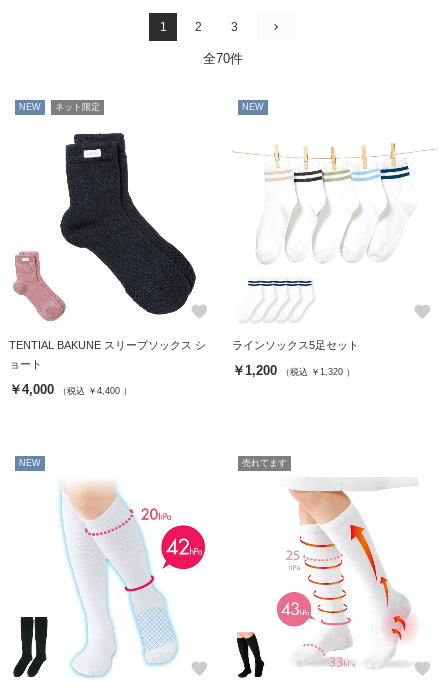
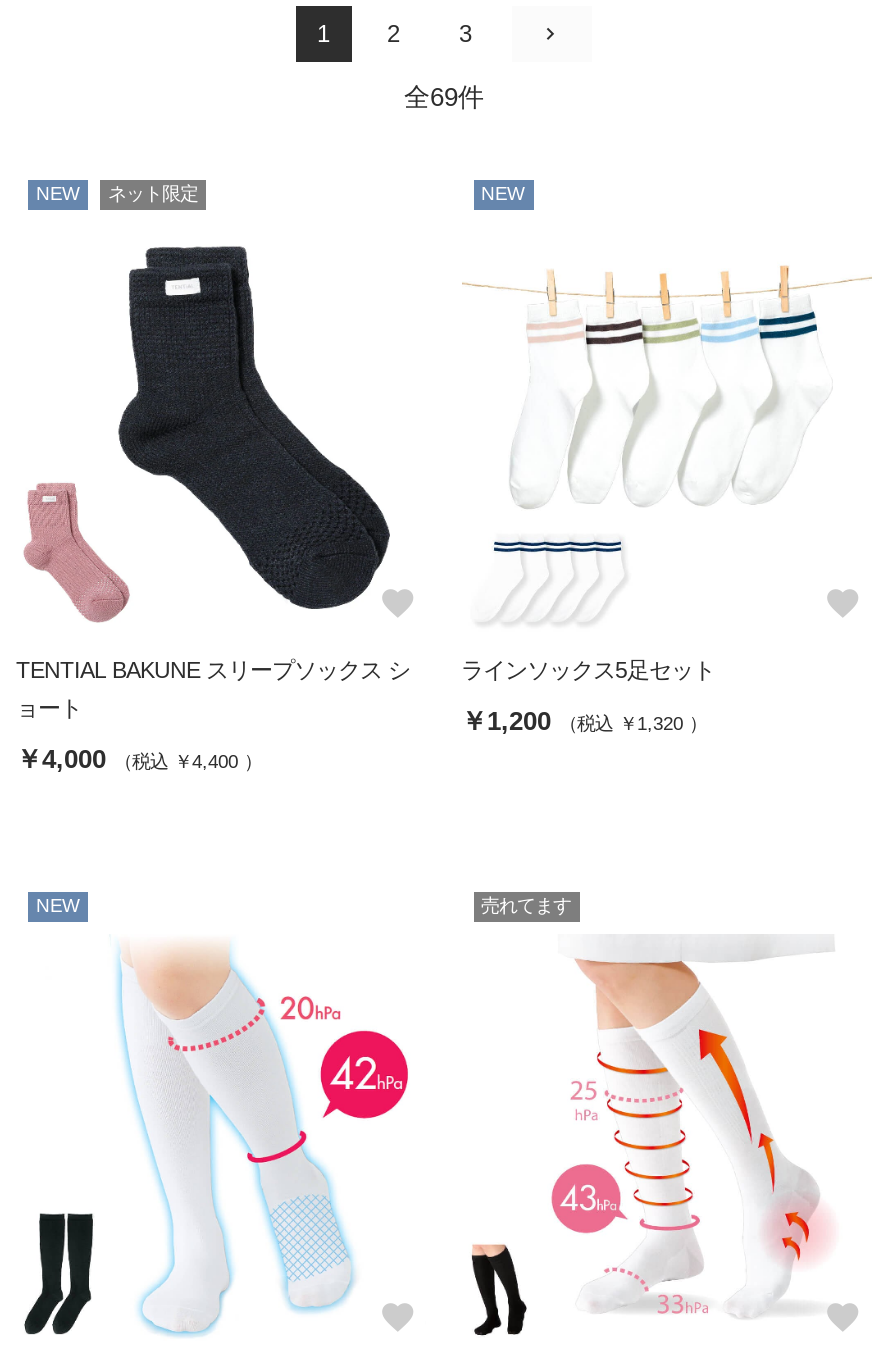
- 全70件
+ 全69件
